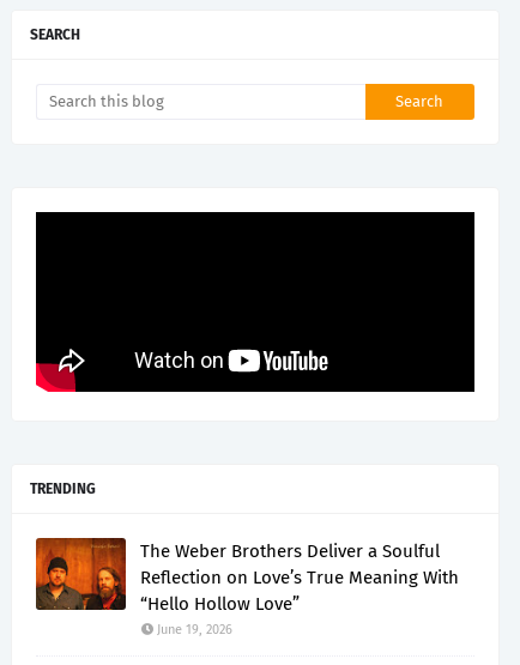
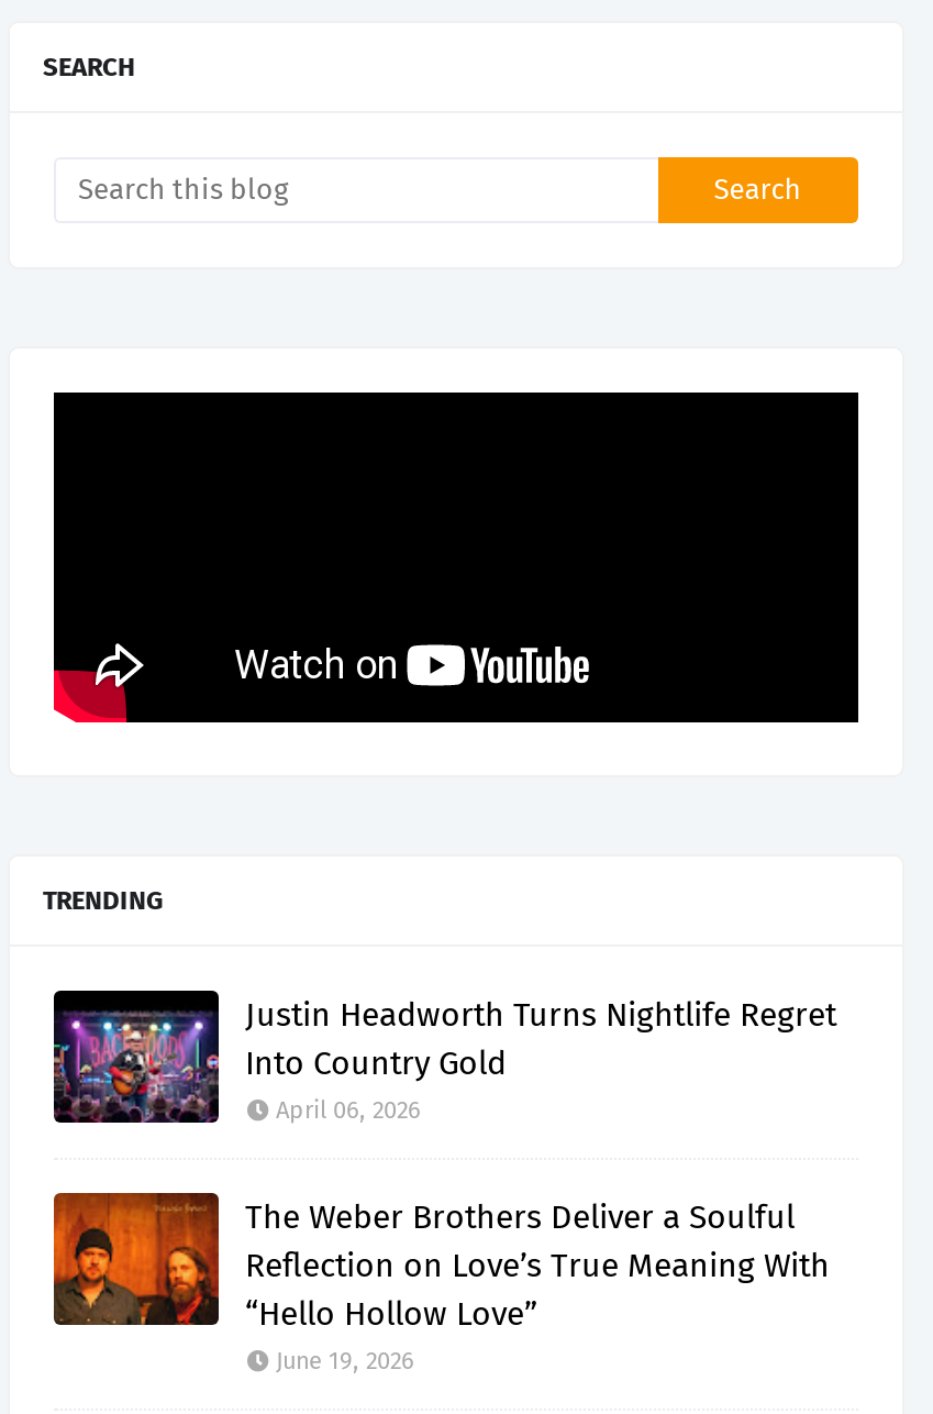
+ [image]
+ Justin Headworth Turns Nightlife Regret
+ Into Country Gold
+ April 06, 2026
